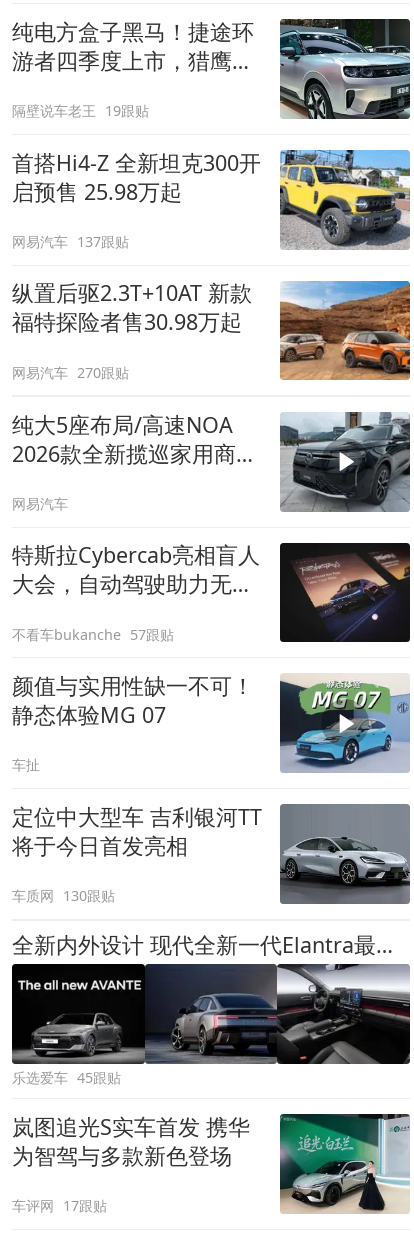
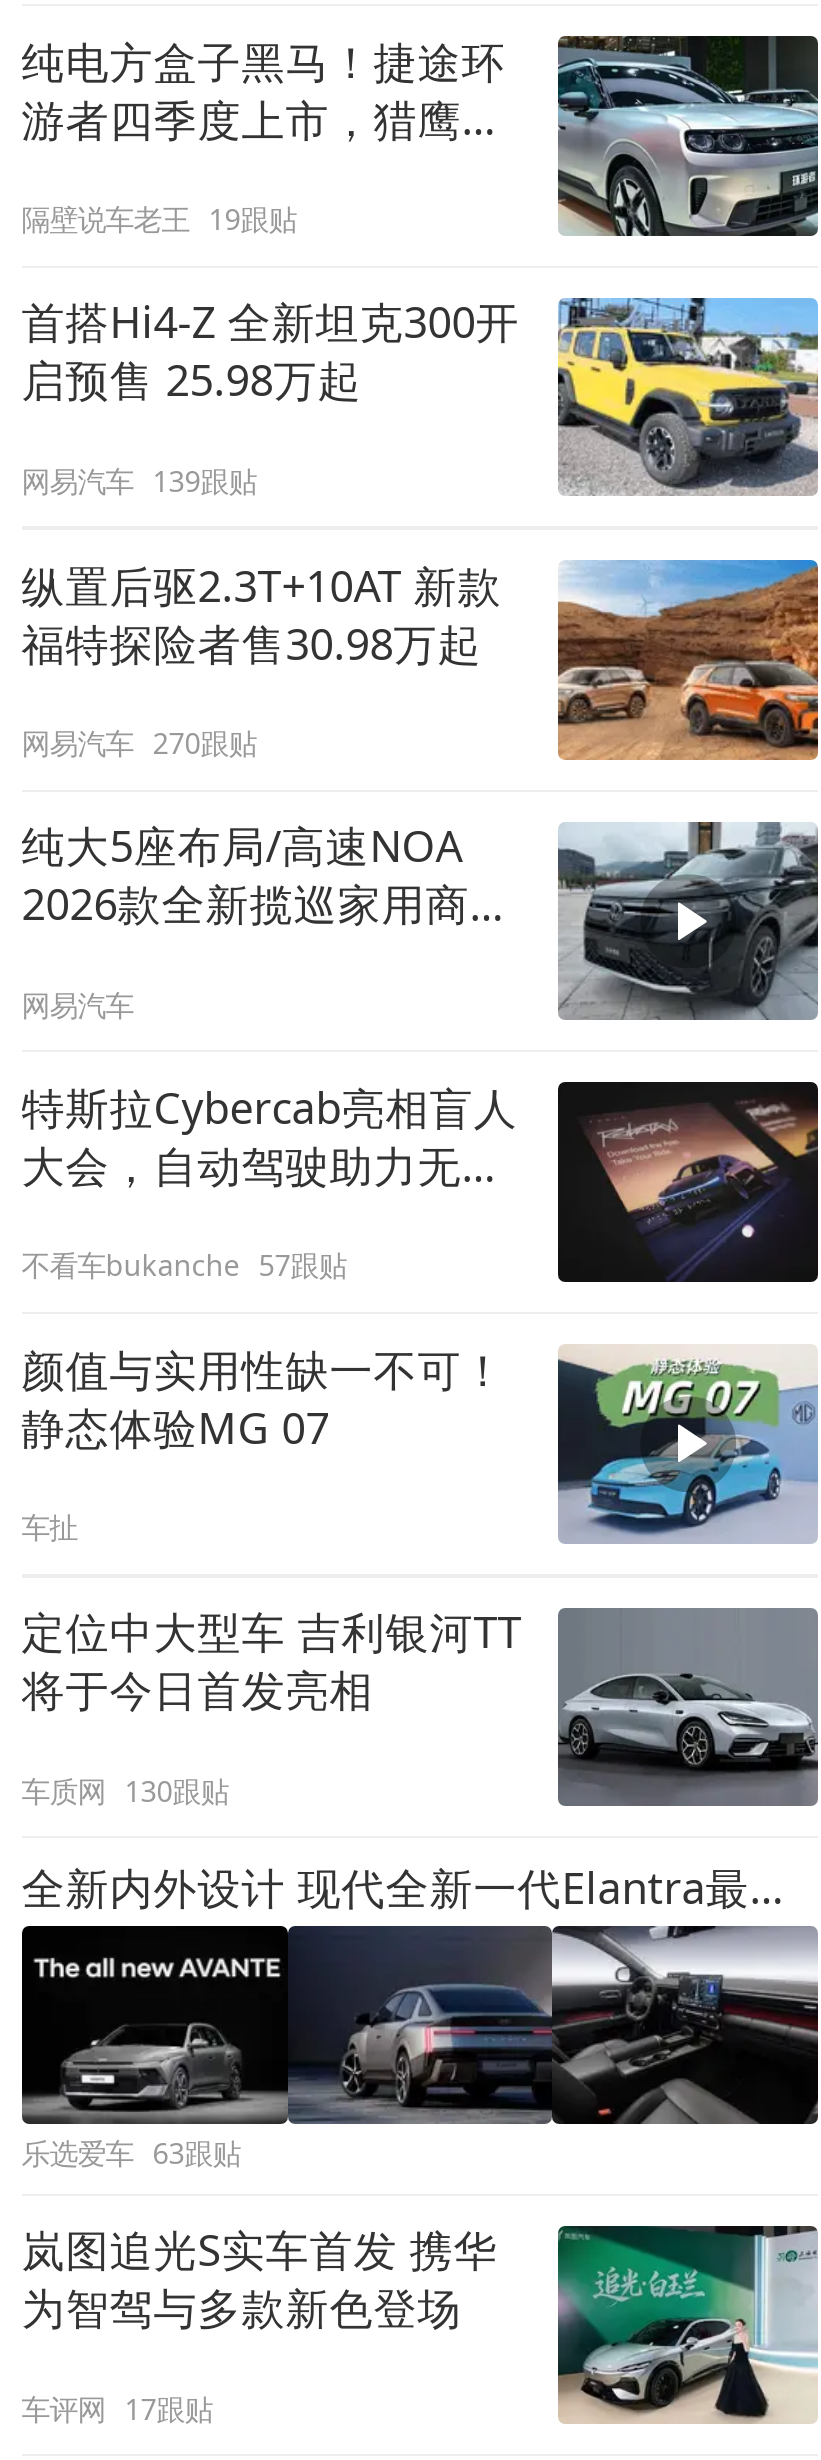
- 网易汽车 137跟贴
+ 网易汽车 139跟贴

- 乐选爱车 45跟贴
+ 乐选爱车 63跟贴
